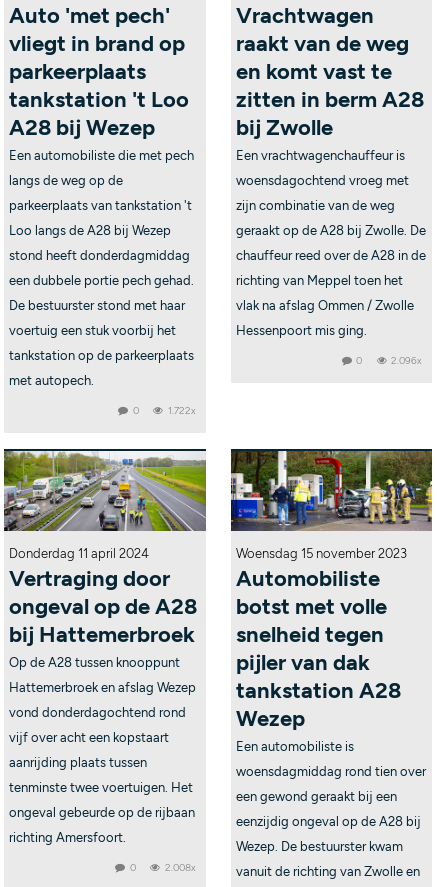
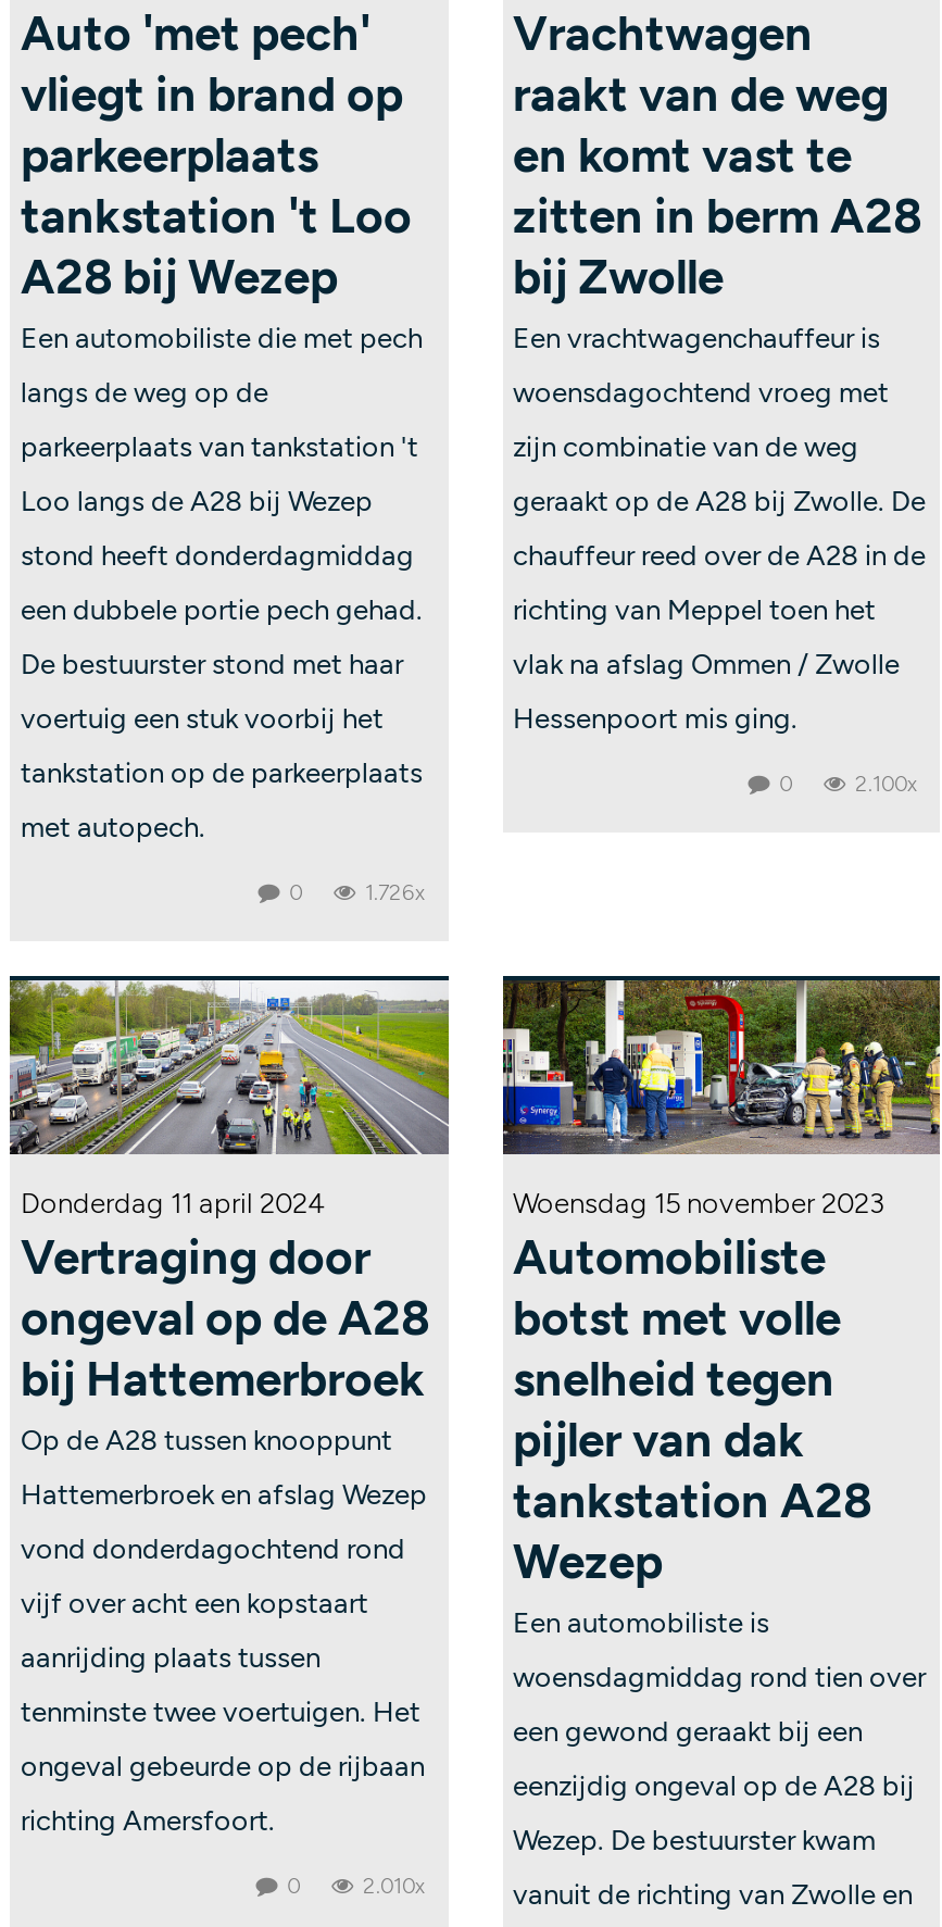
- 0 2.096x
+ 0 2.100x

- 0 1.722x
+ 0 1.726x

- 0 2.008x
+ 0 2.010x
